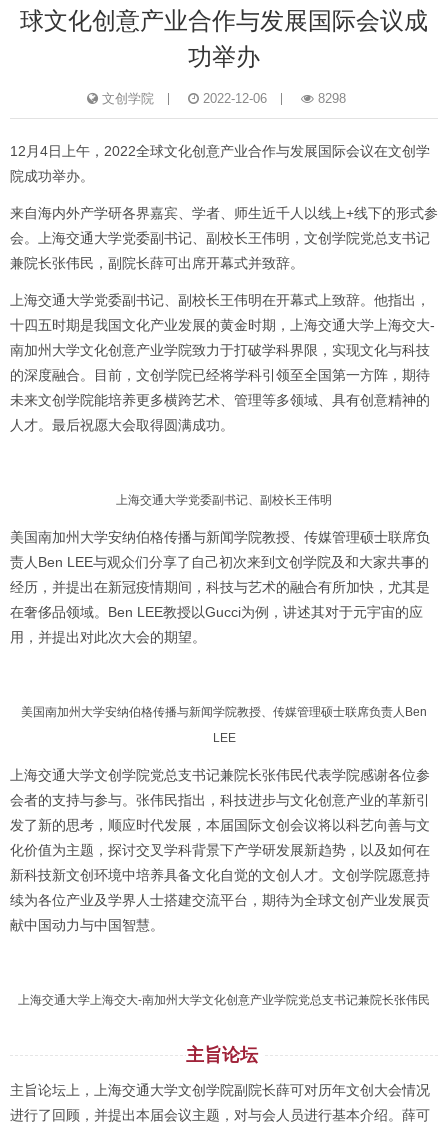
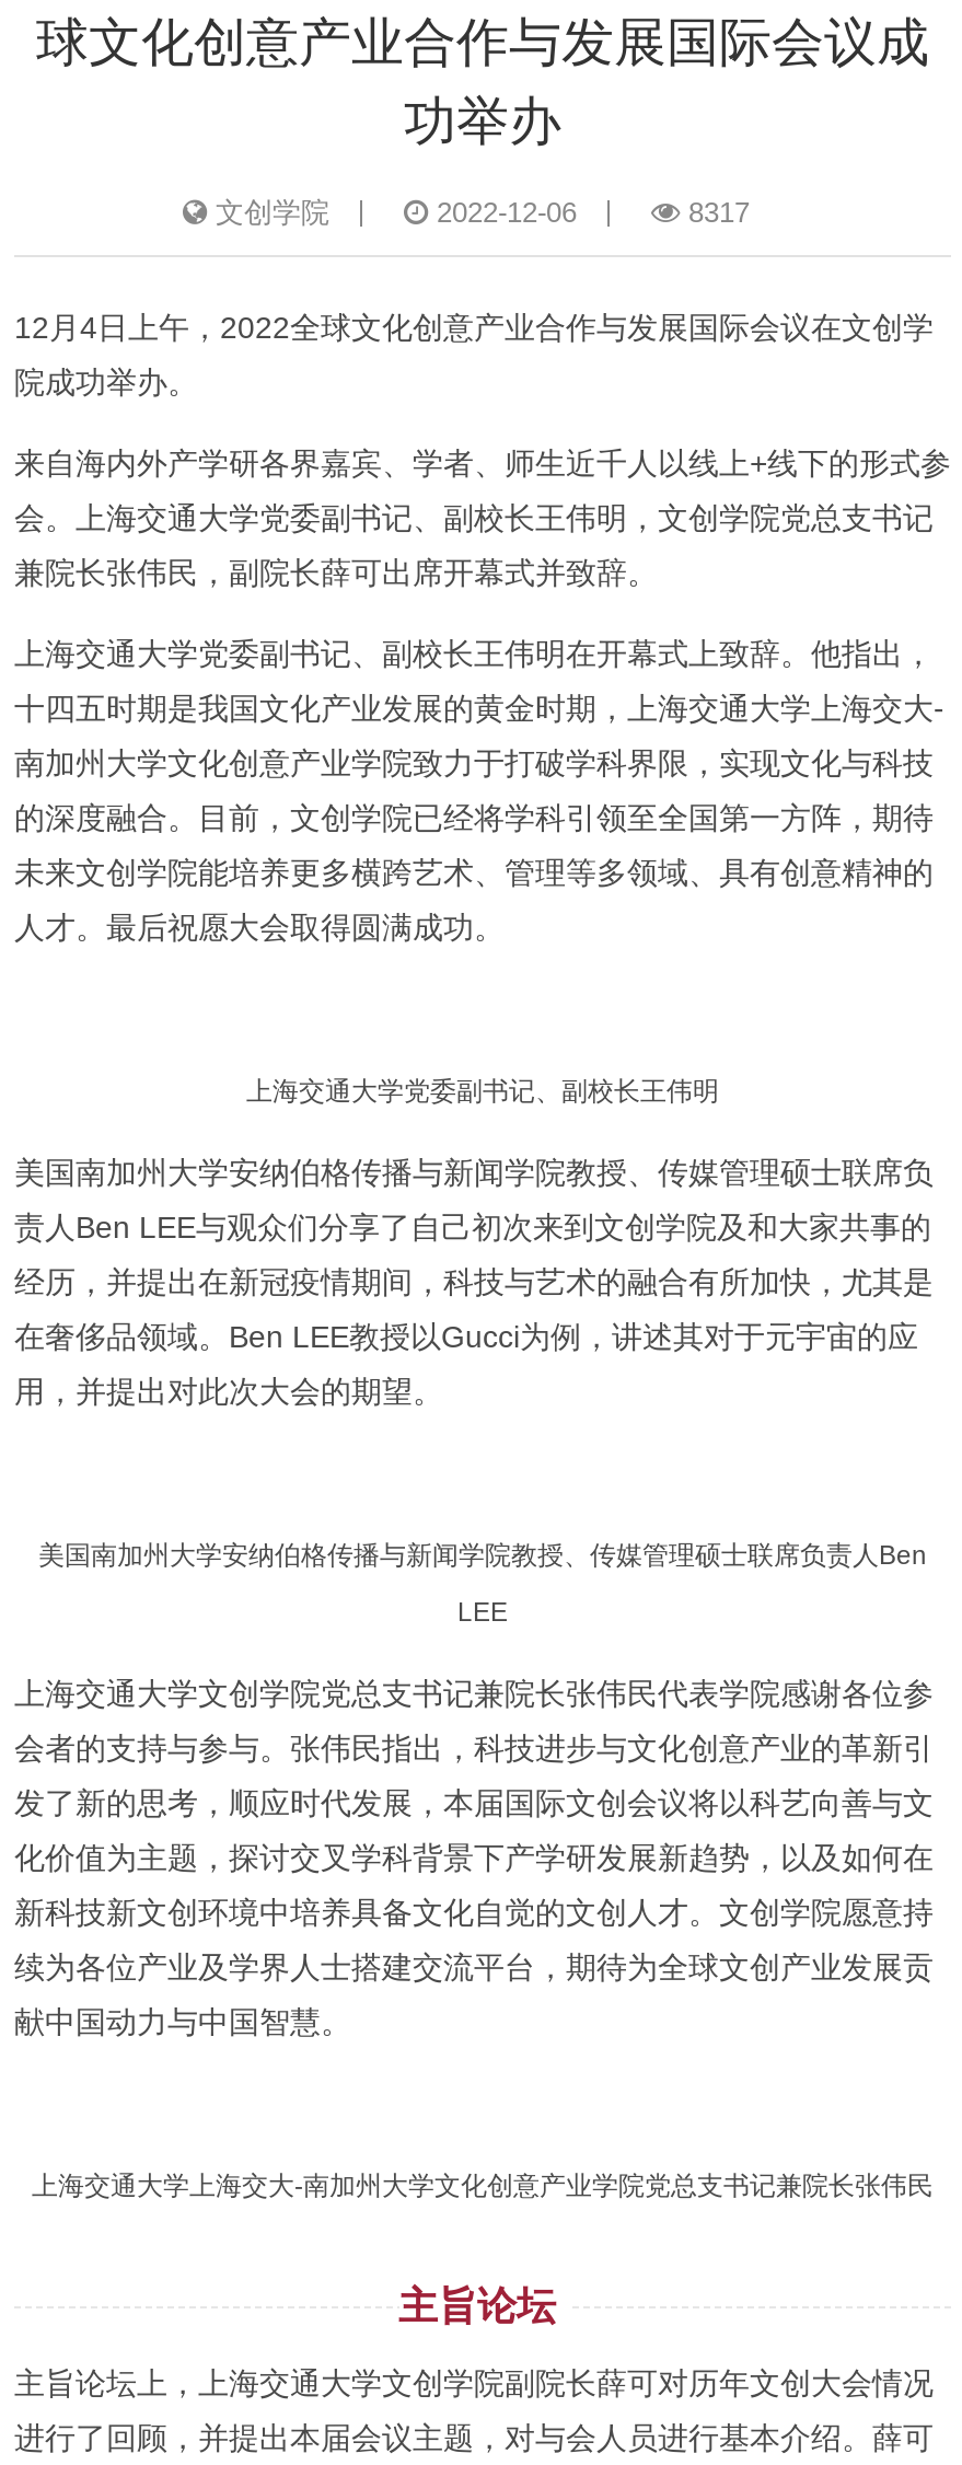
- 8298
+ 8317
